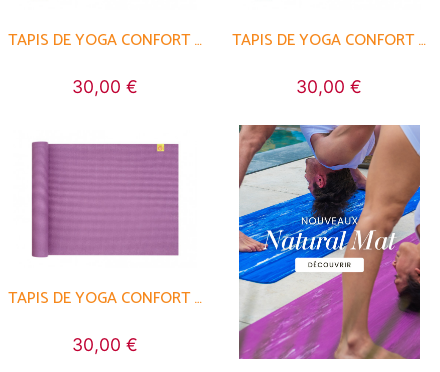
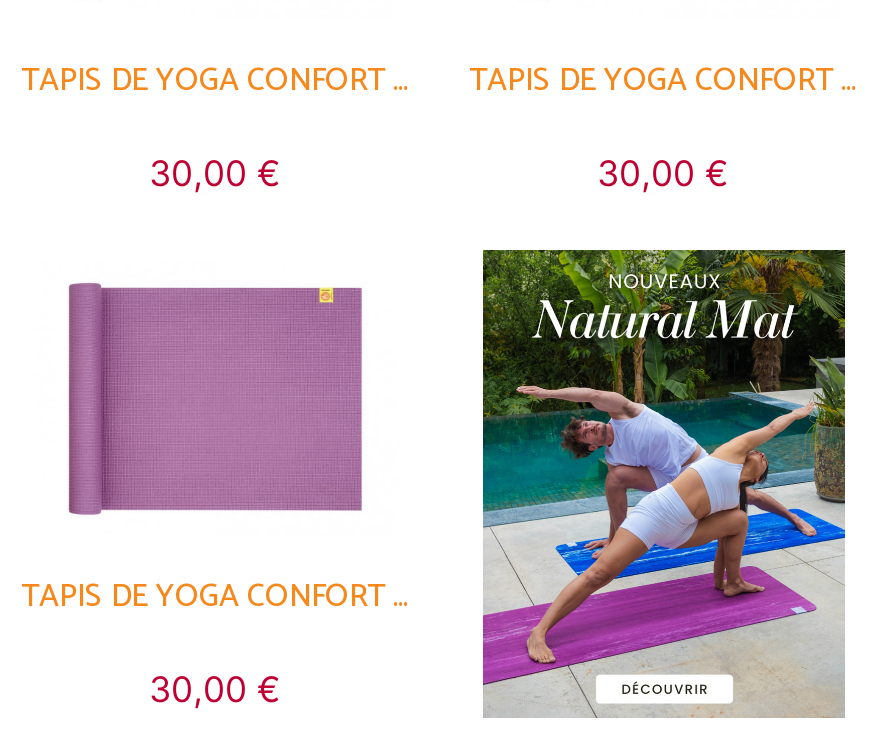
- [image]
+ [image]
